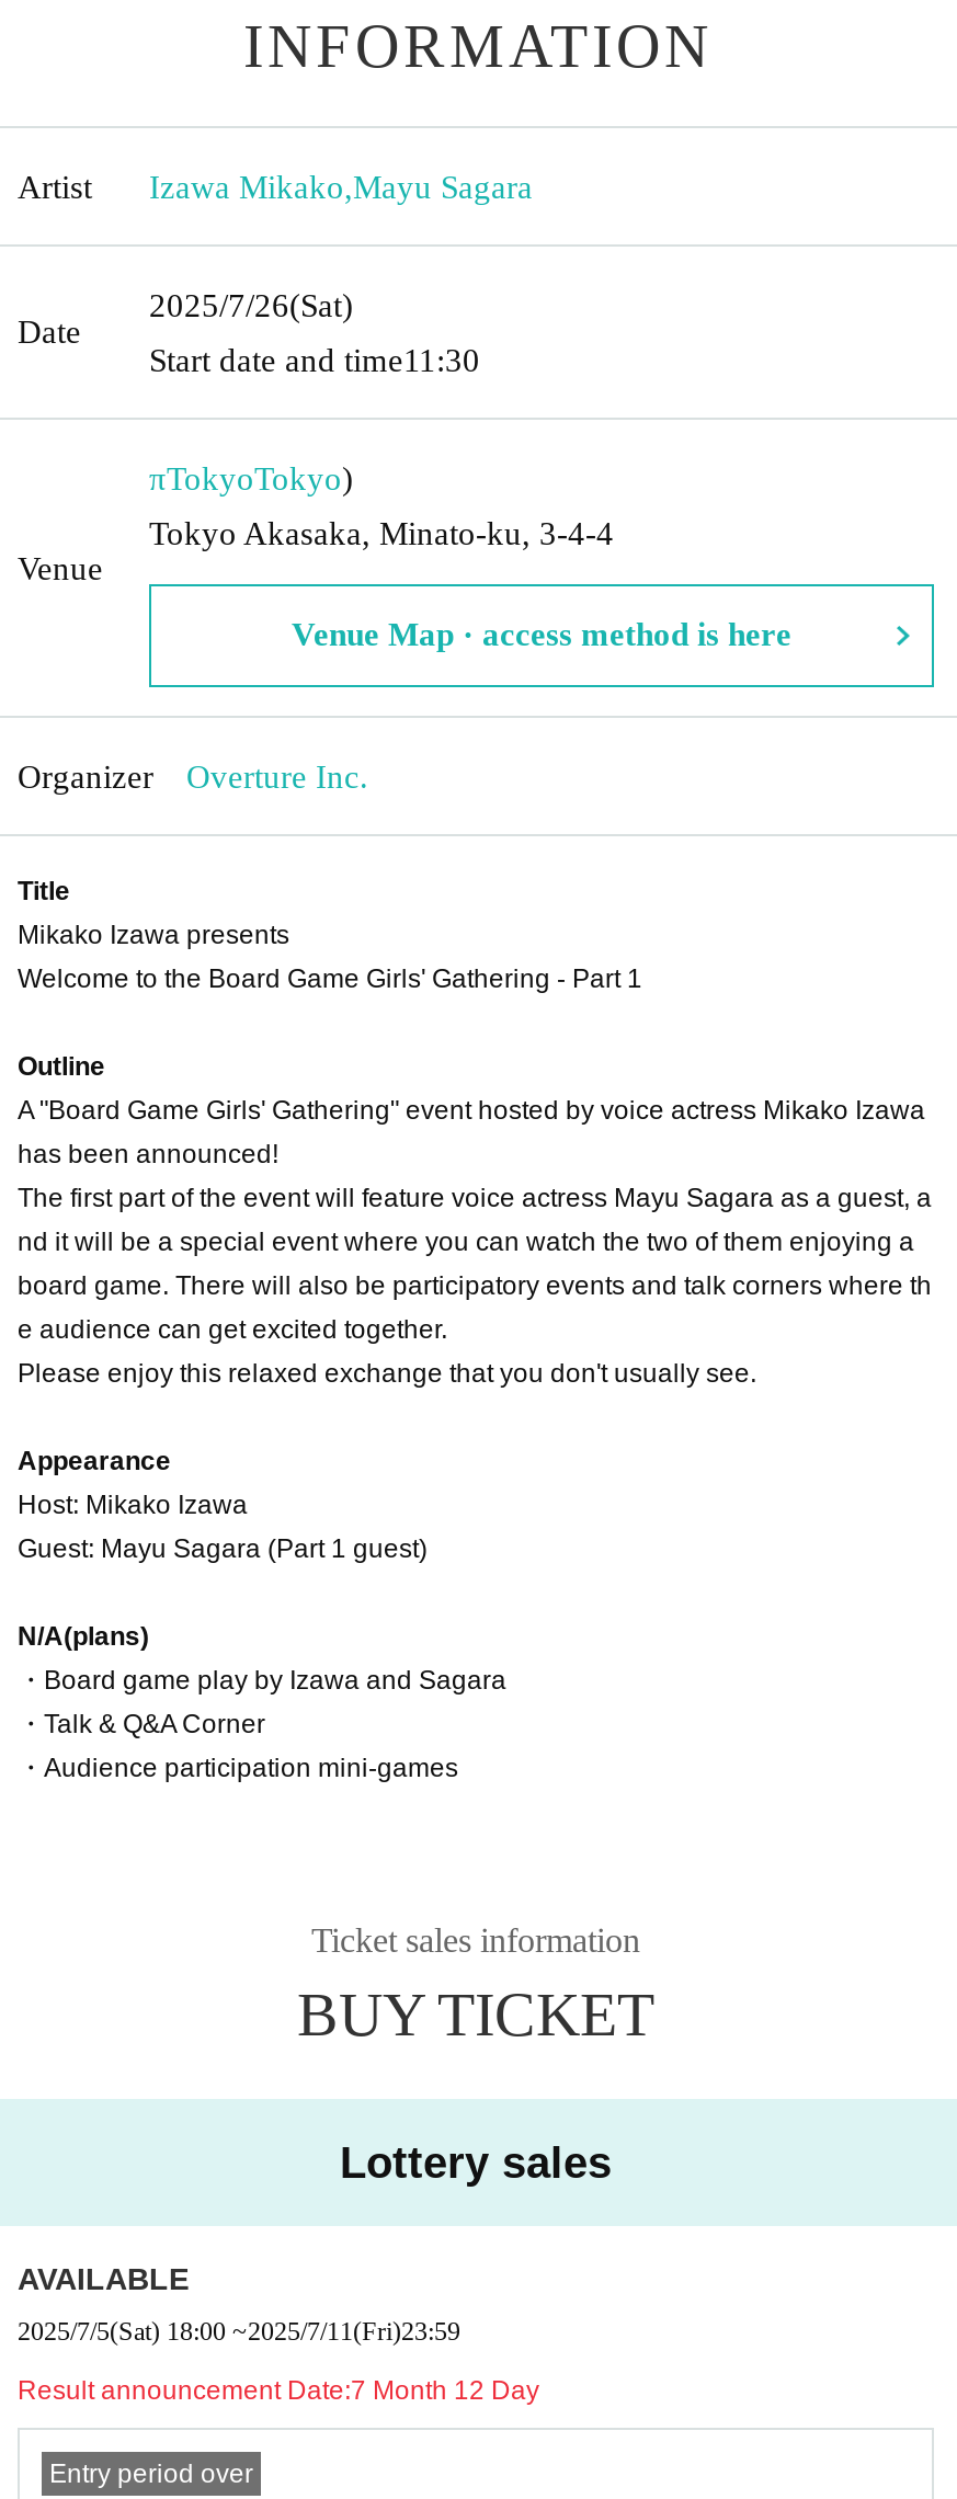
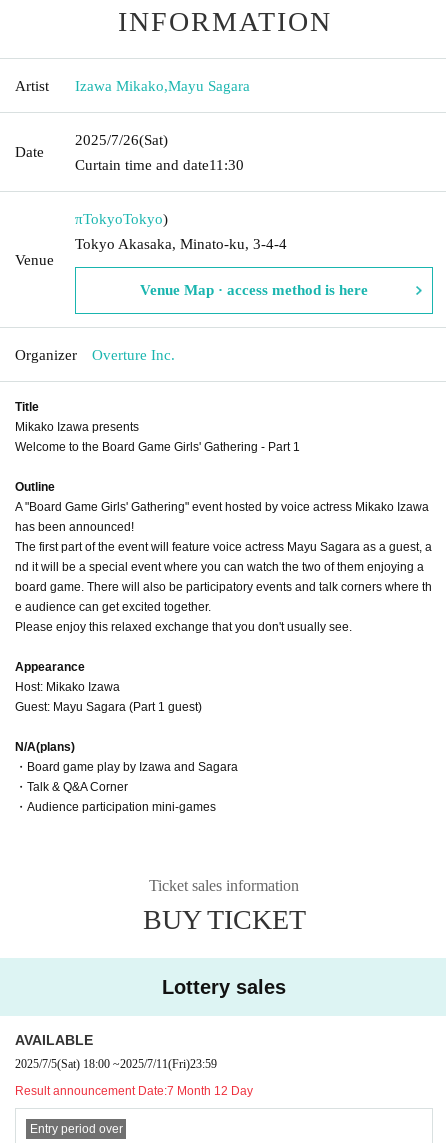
- Start date and time11:30
+ Curtain time and date11:30
